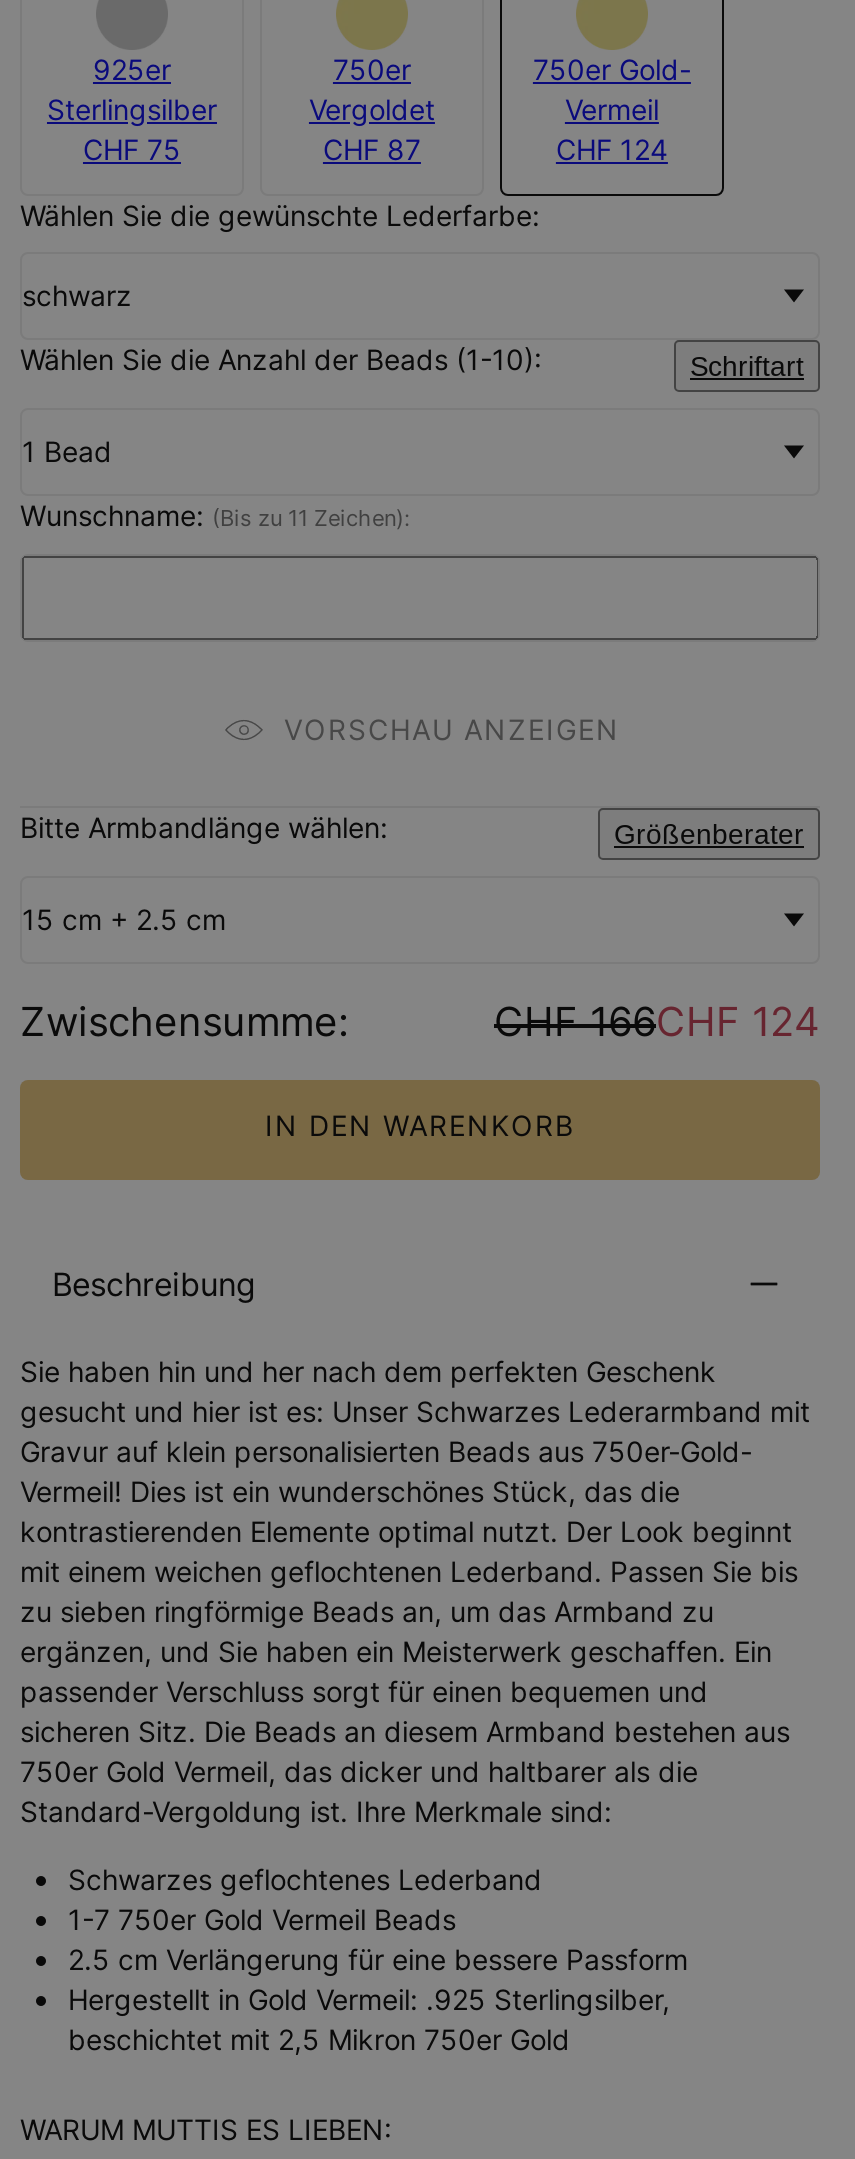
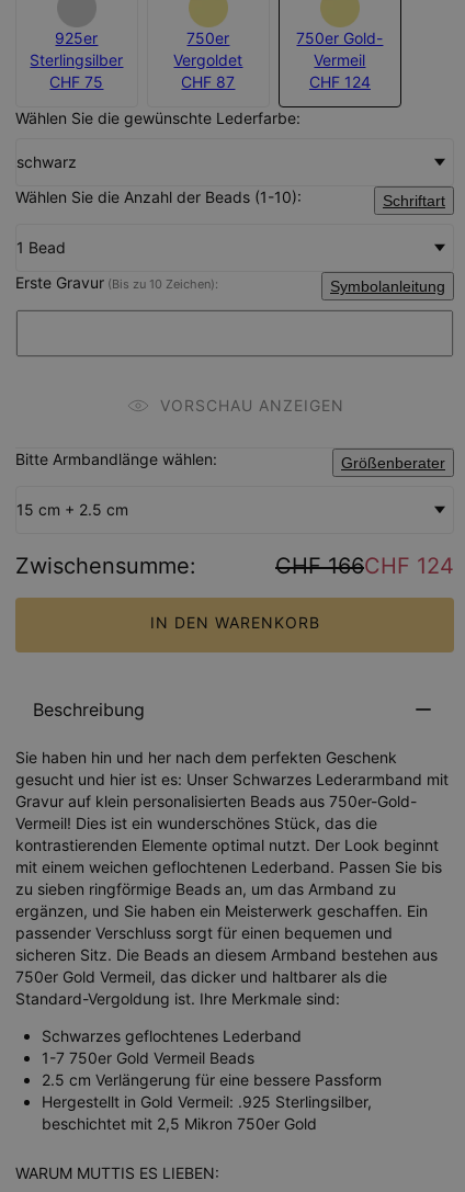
- Wunschname: (Bis zu 11 Zeichen):
+ Erste Gravur (Bis zu 10 Zeichen):
+ Symbolanleitung
